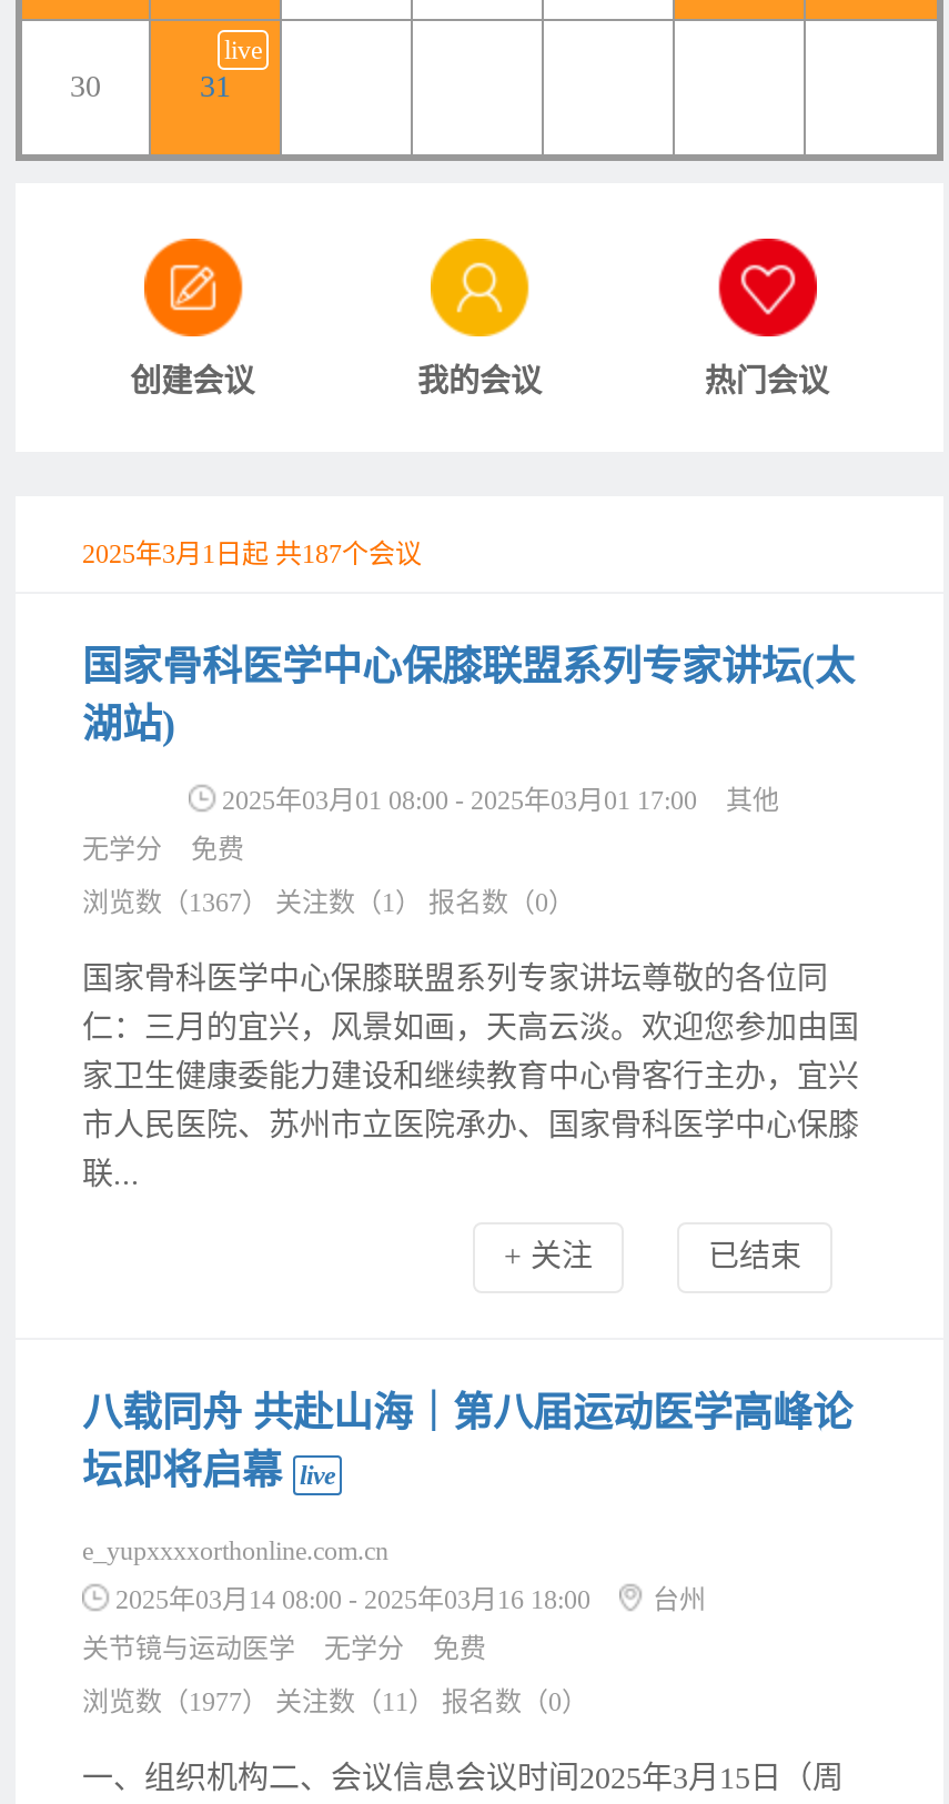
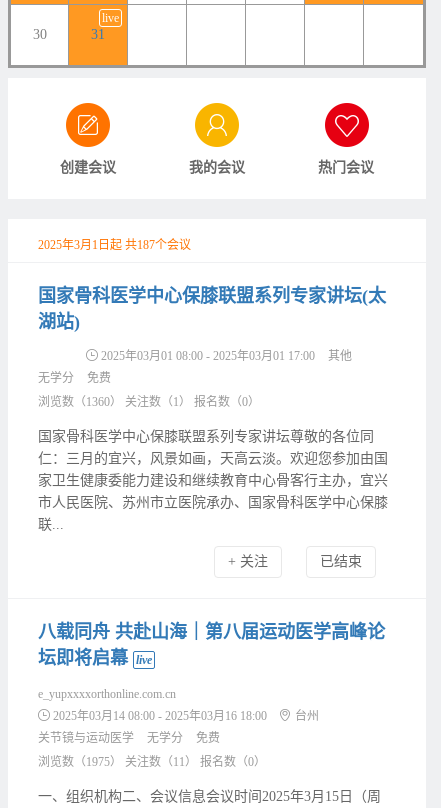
- 浏览数（1367） 关注数（1） 报名数（0）
+ 浏览数（1360） 关注数（1） 报名数（0）

- 浏览数（1977） 关注数（11） 报名数（0）
+ 浏览数（1975） 关注数（11） 报名数（0）
